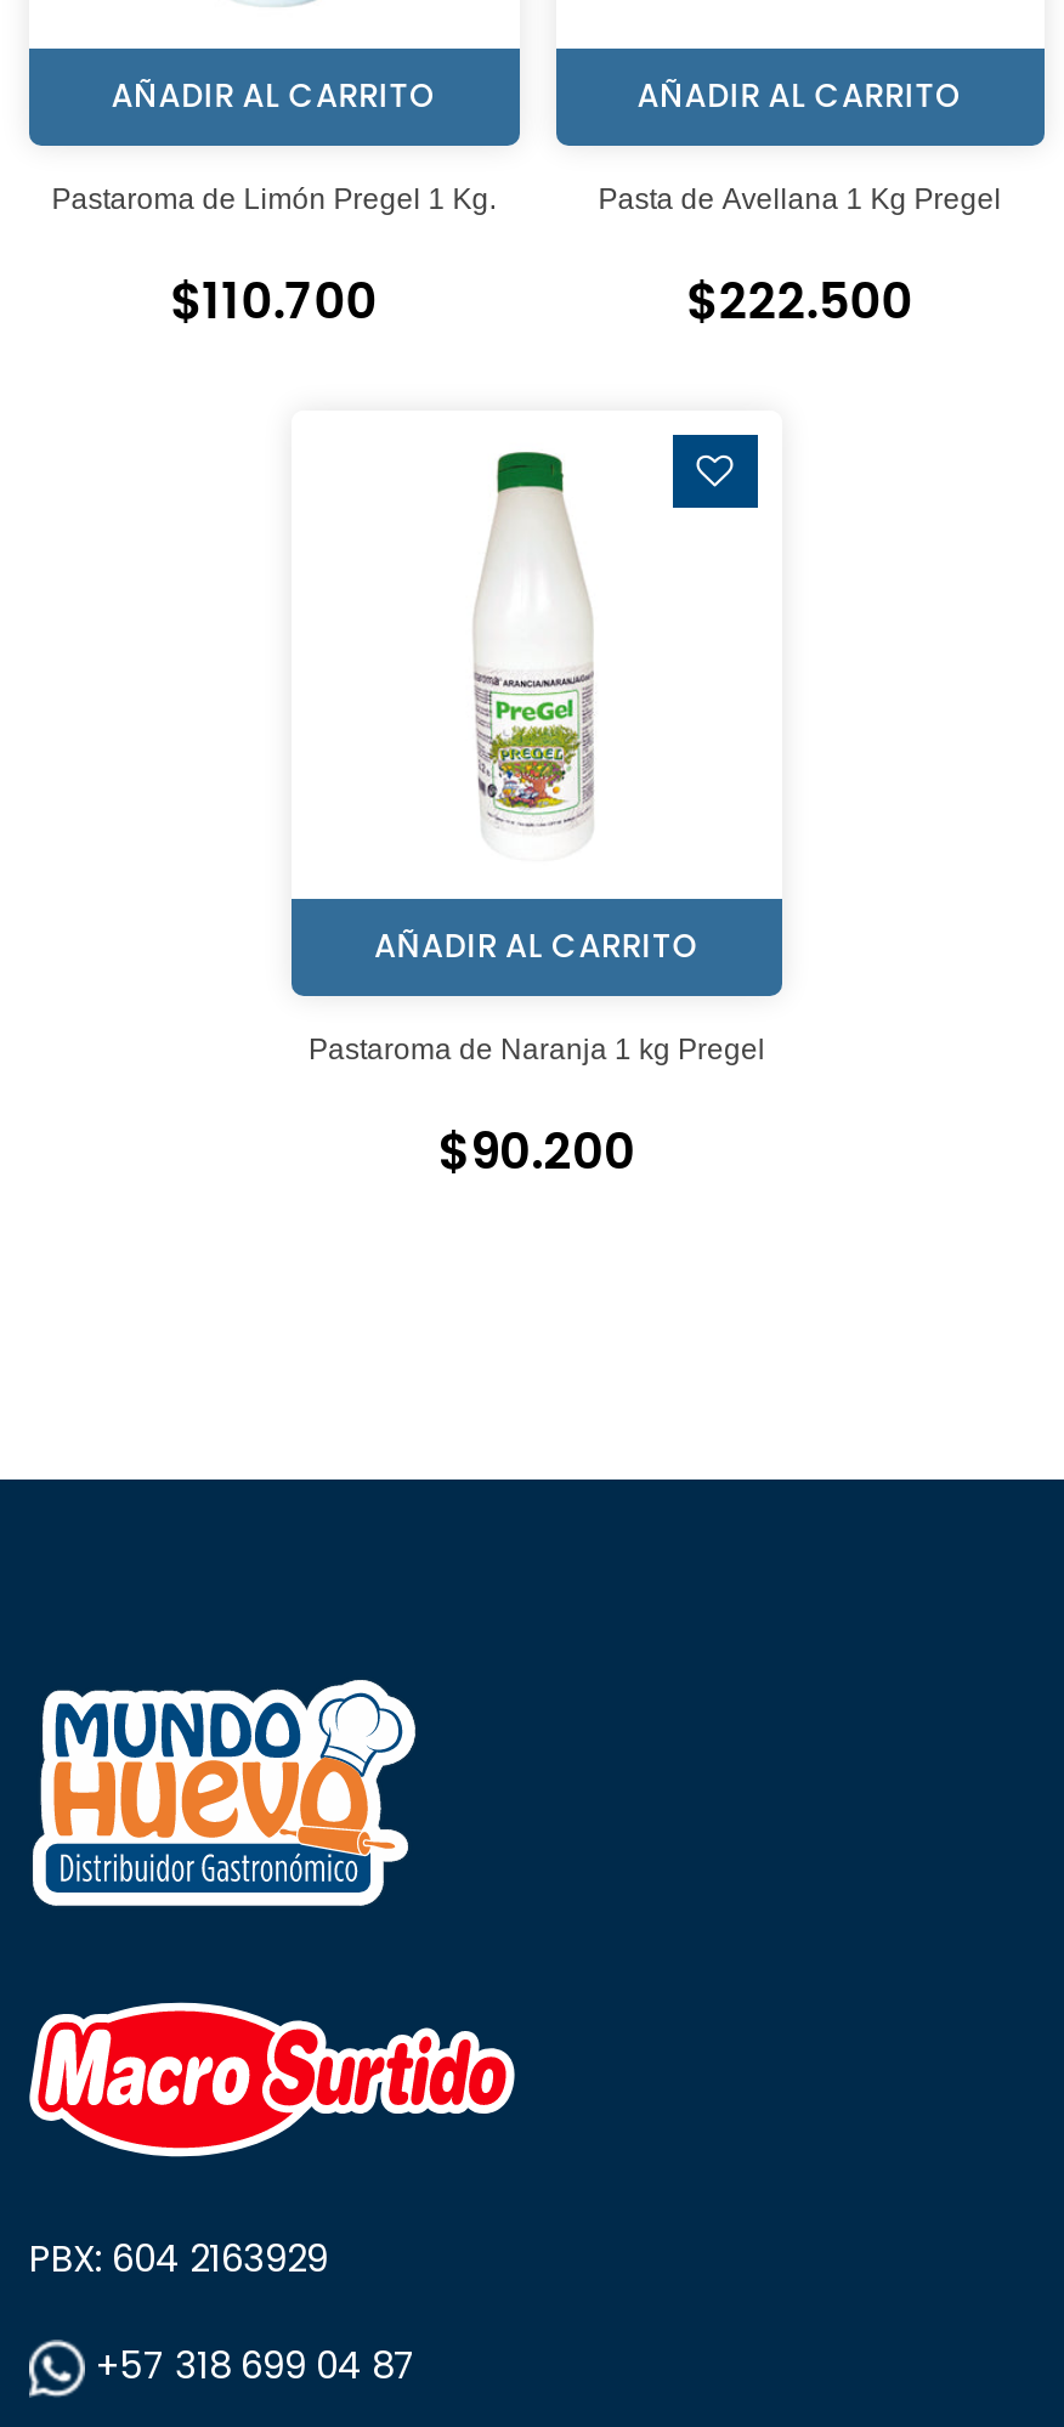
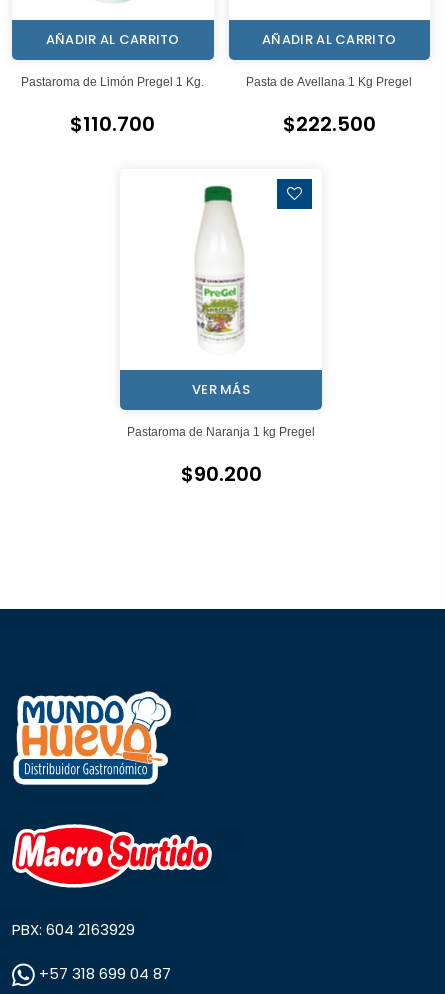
- AÑADIR AL CARRITO
+ VER MÁS
